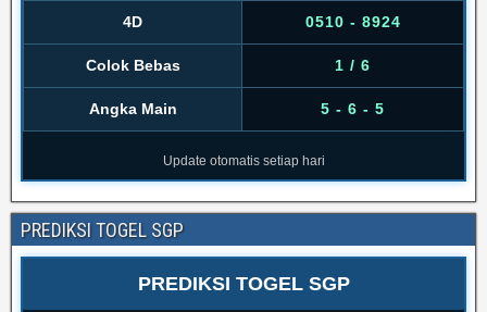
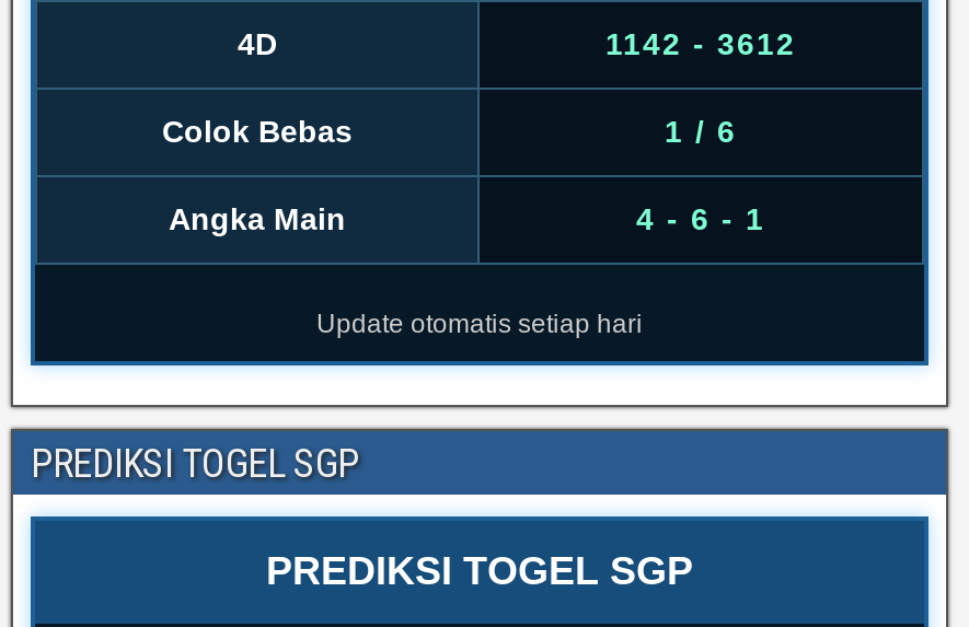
- 0510 - 8924
+ 1142 - 3612

- 5 - 6 - 5
+ 4 - 6 - 1
